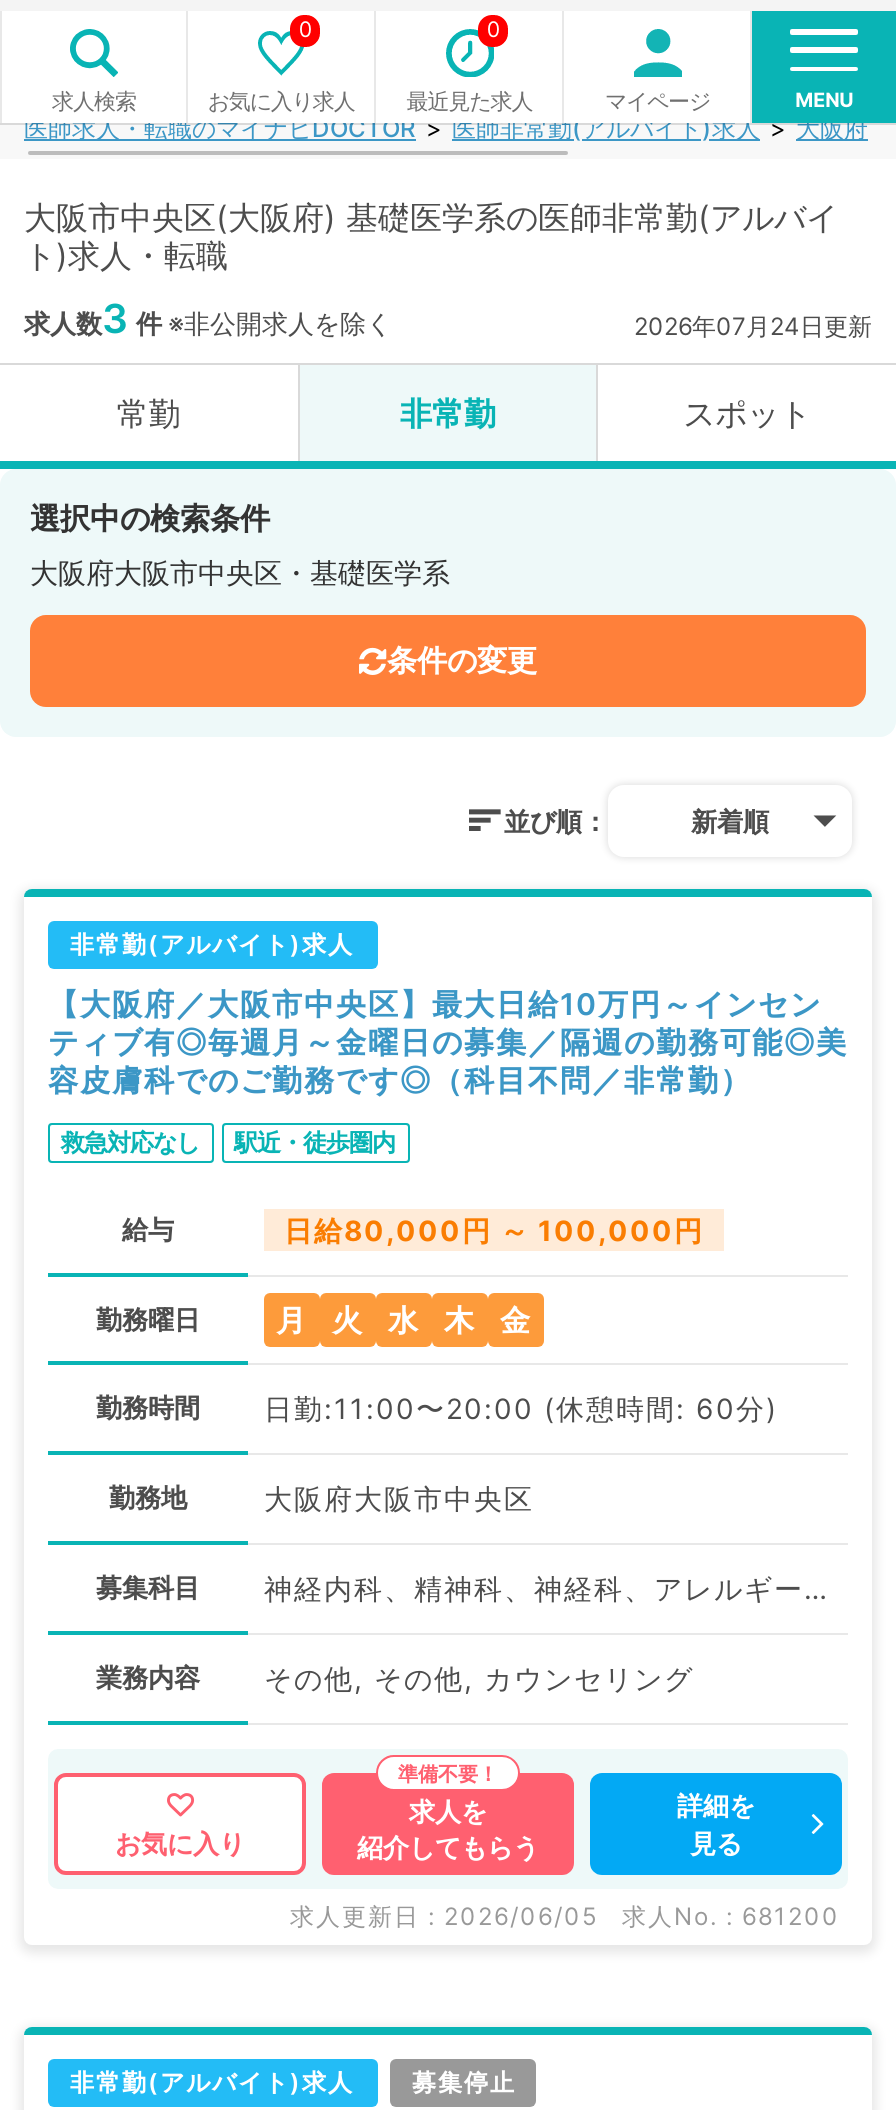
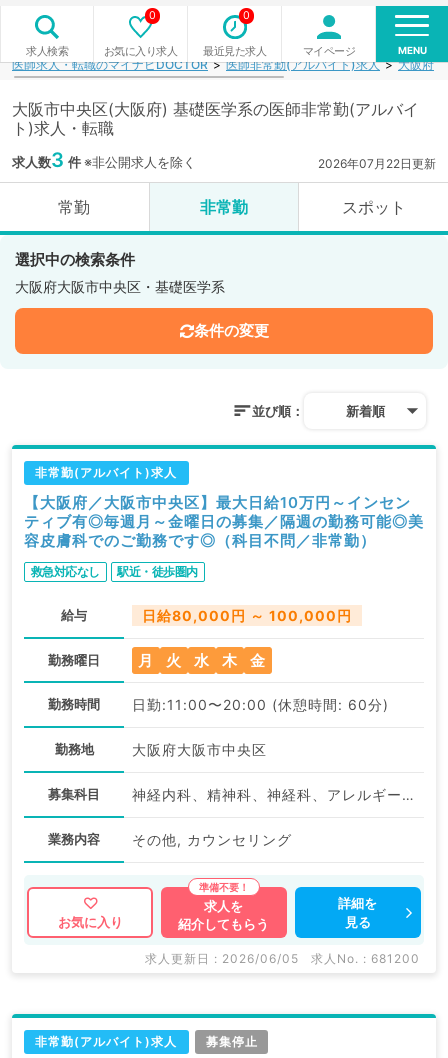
- 2026年07月24日更新
+ 2026年07月22日更新

- その他, その他, カウンセリング
+ その他, カウンセリング
